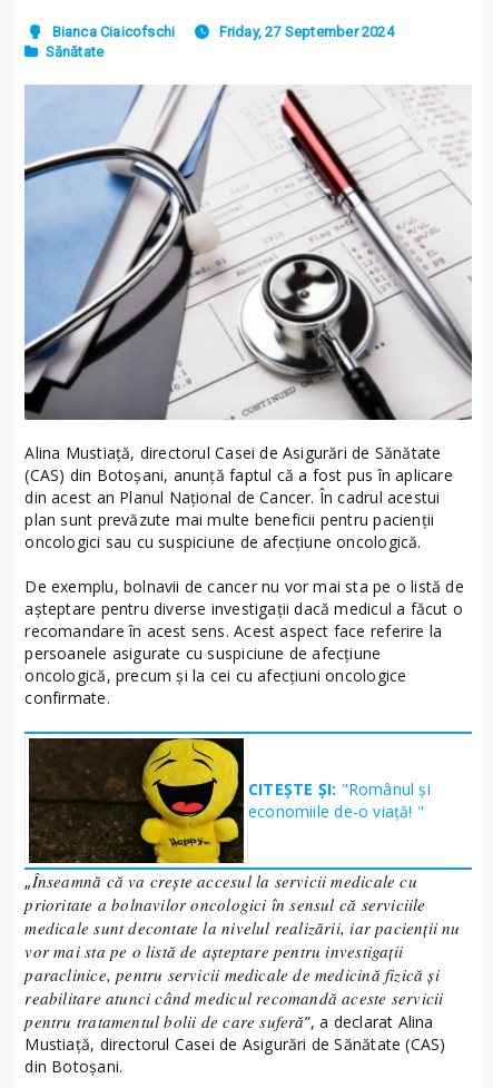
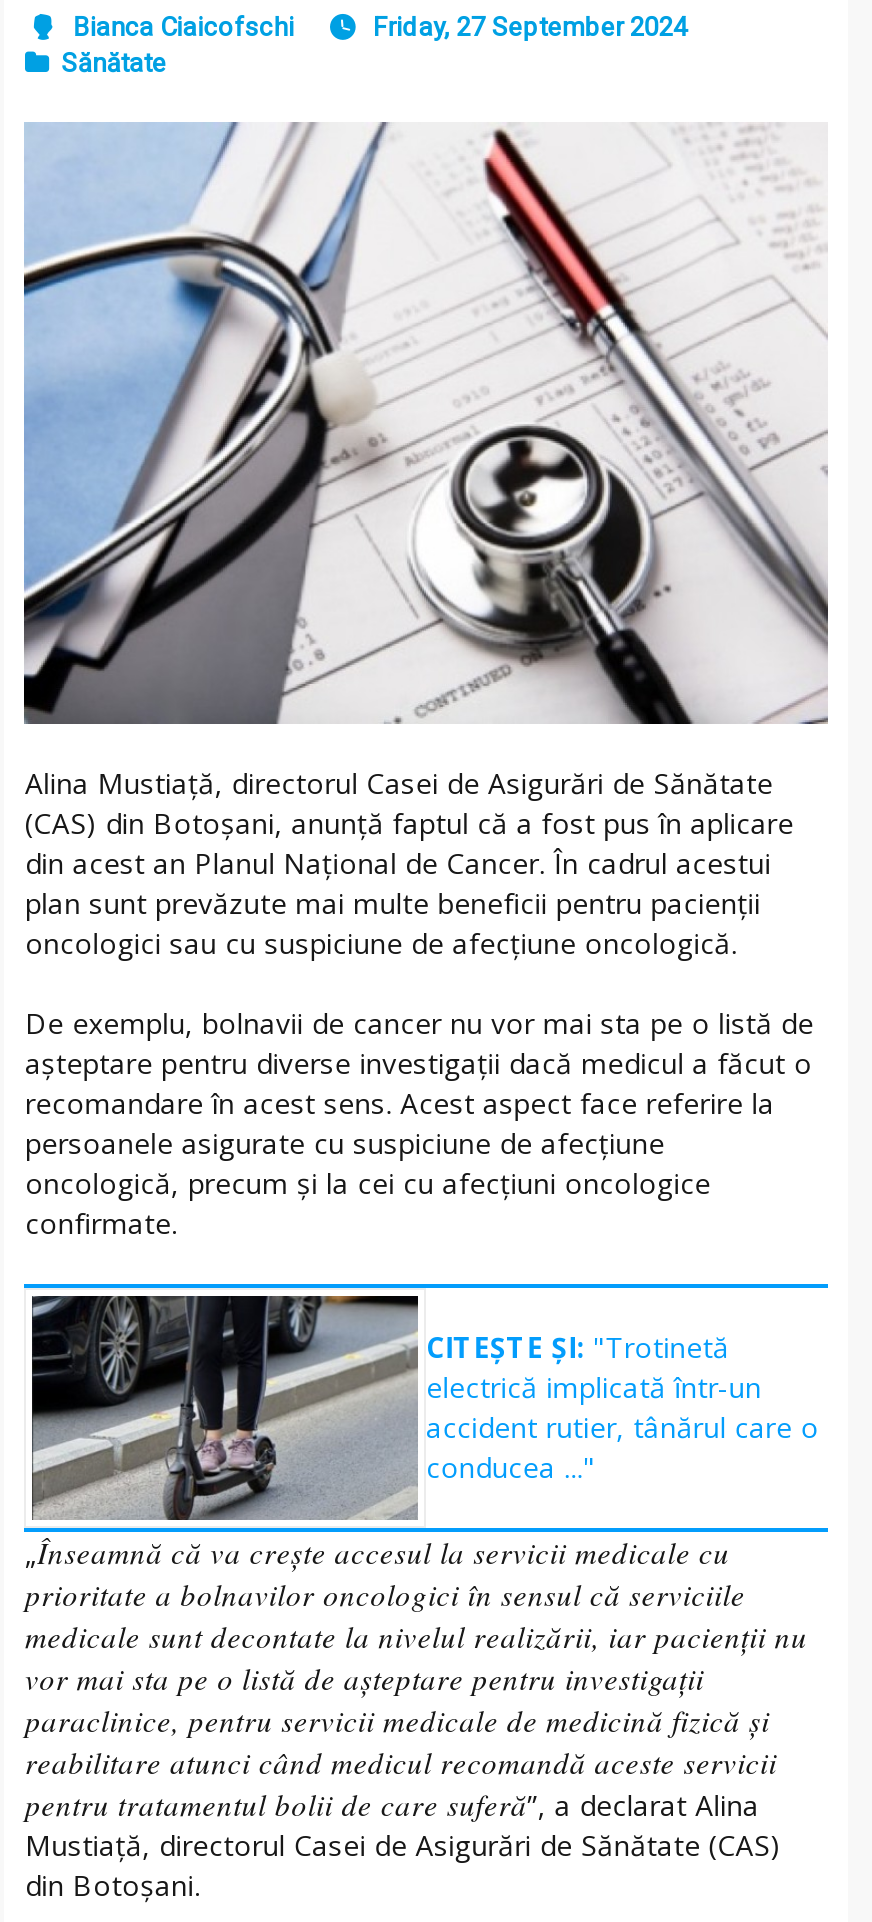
- [image]
- CITEȘTE ȘI: "Românul și
- economiile de-o viață! "
+ [image]
+ CITEȘTE ȘI: "Trotinetă
+ electrică implicată într-un
+ accident rutier, tânărul care o
+ conducea ..."
